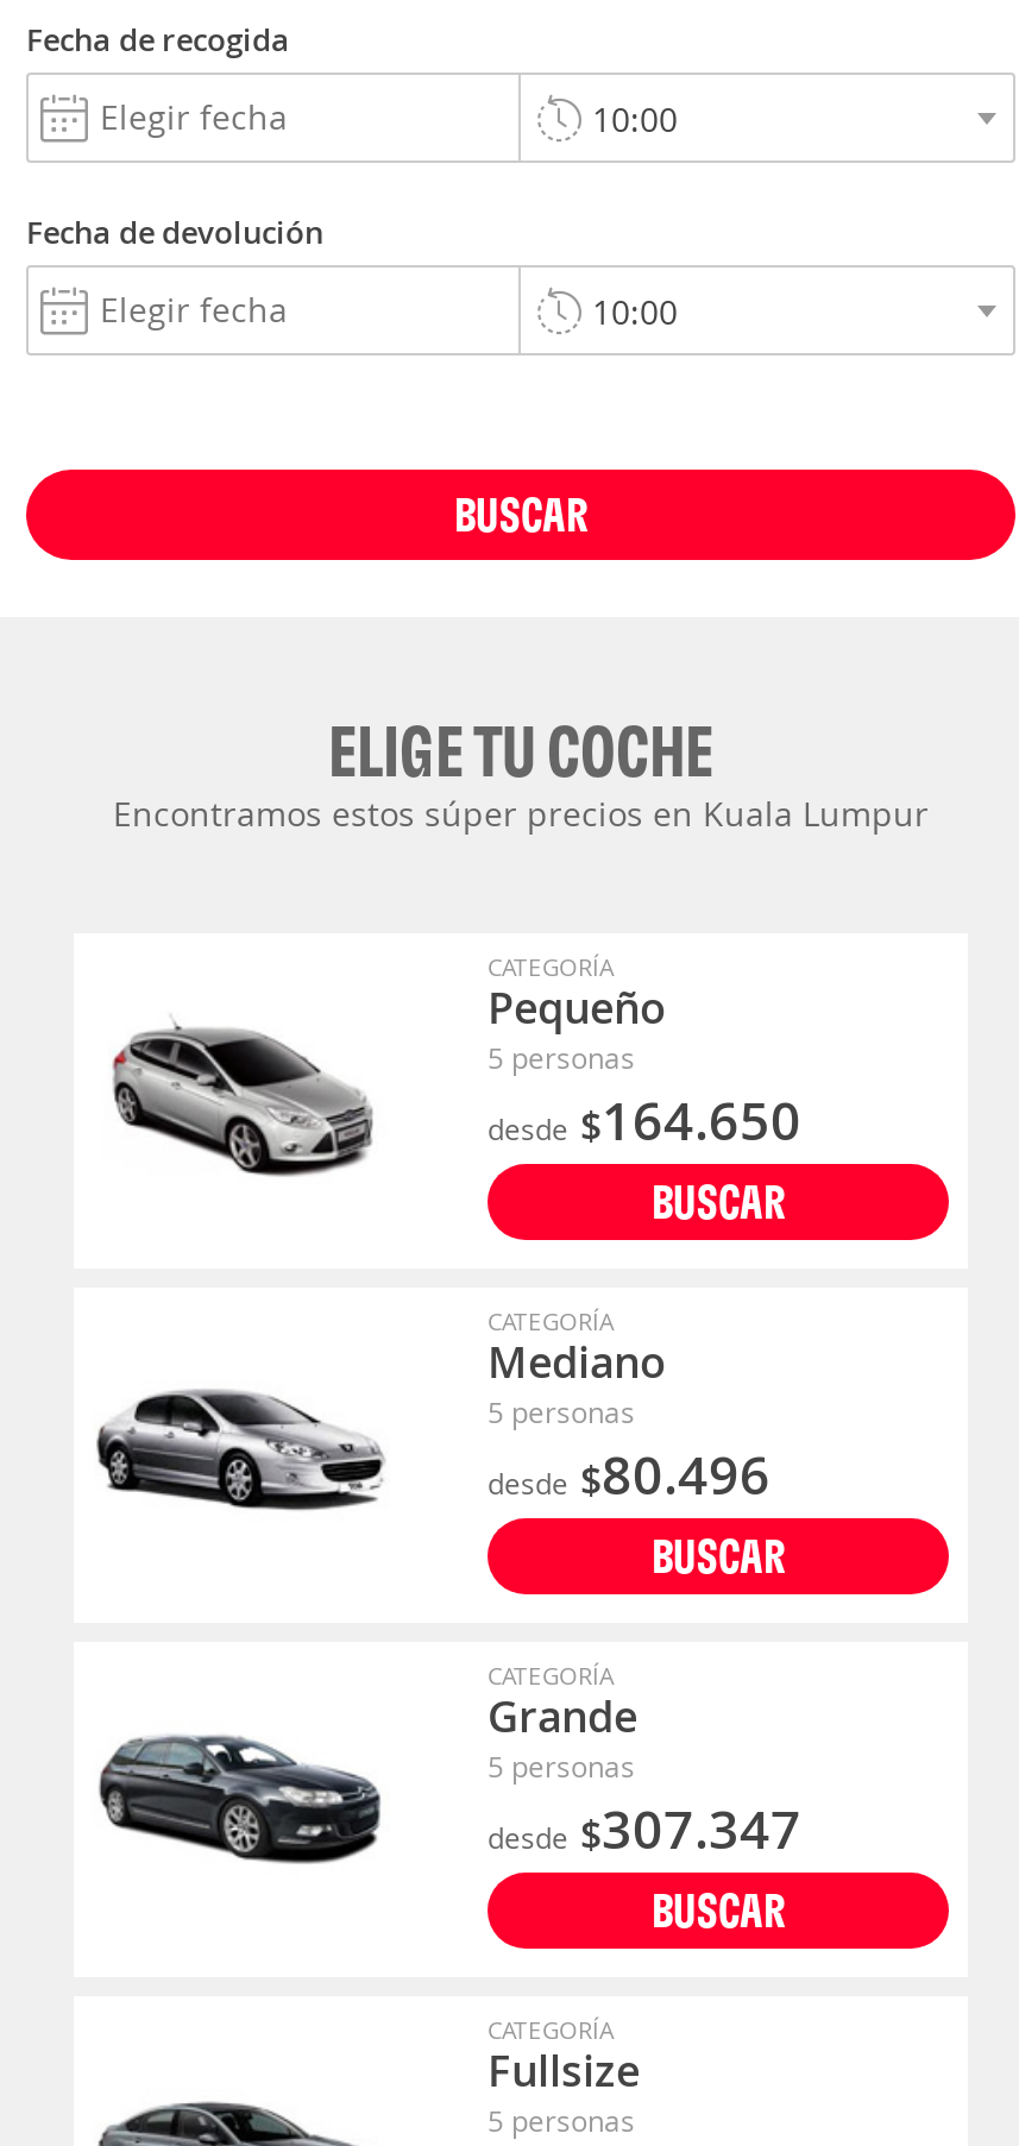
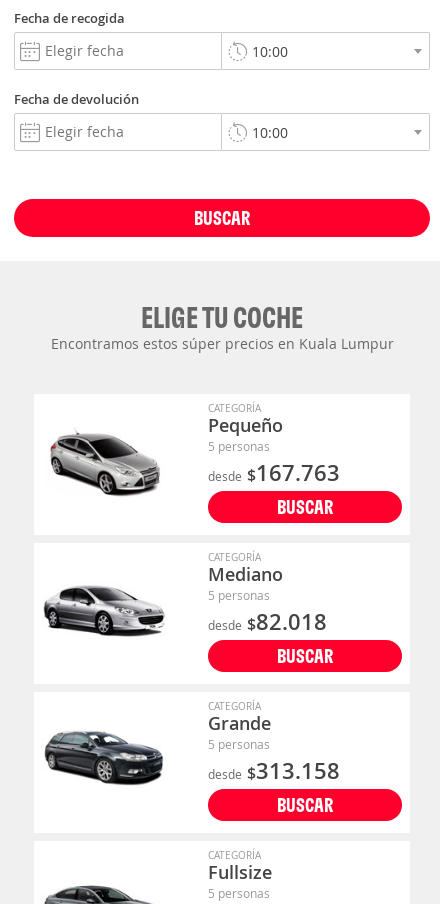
- desde $164.650
+ desde $167.763

- desde $80.496
+ desde $82.018

- desde $307.347
+ desde $313.158
